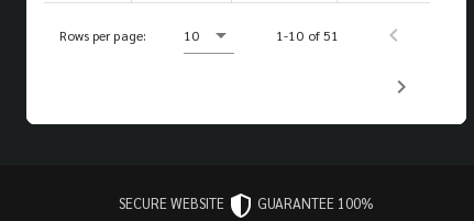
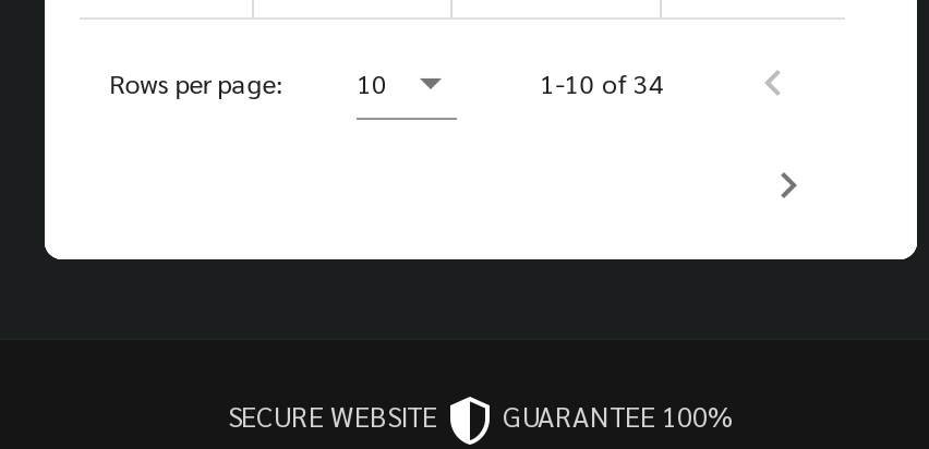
- 1-10 of 51
+ 1-10 of 34
